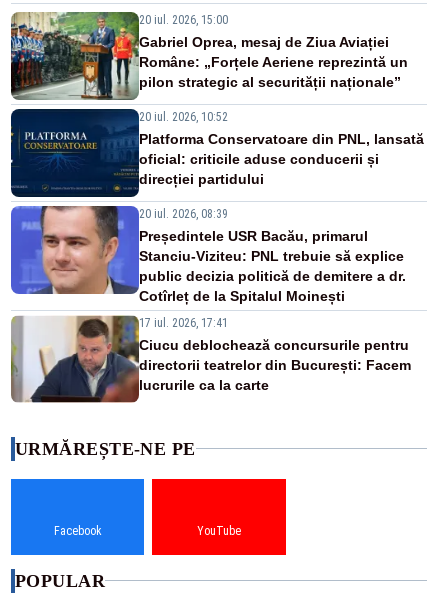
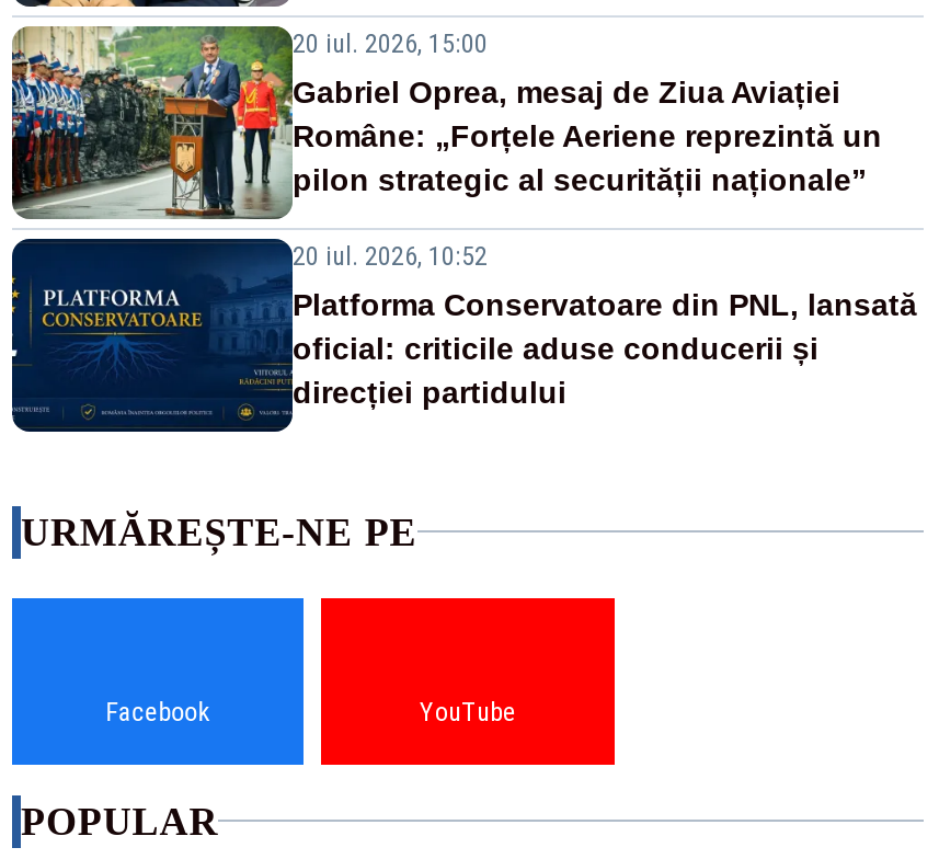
- [image]
- 20 iul. 2026, 08:39
- Președintele USR Bacău, primarul
- Stanciu-Viziteu: PNL trebuie să explice
- public decizia politică de demitere a dr.
- Cotîrleț de la Spitalul Moinești
- 17 iul. 2026, 17:41
- Ciucu deblochează concursurile pentru
- directorii teatrelor din București: Facem
- lucrurile ca la carte

- [image]
